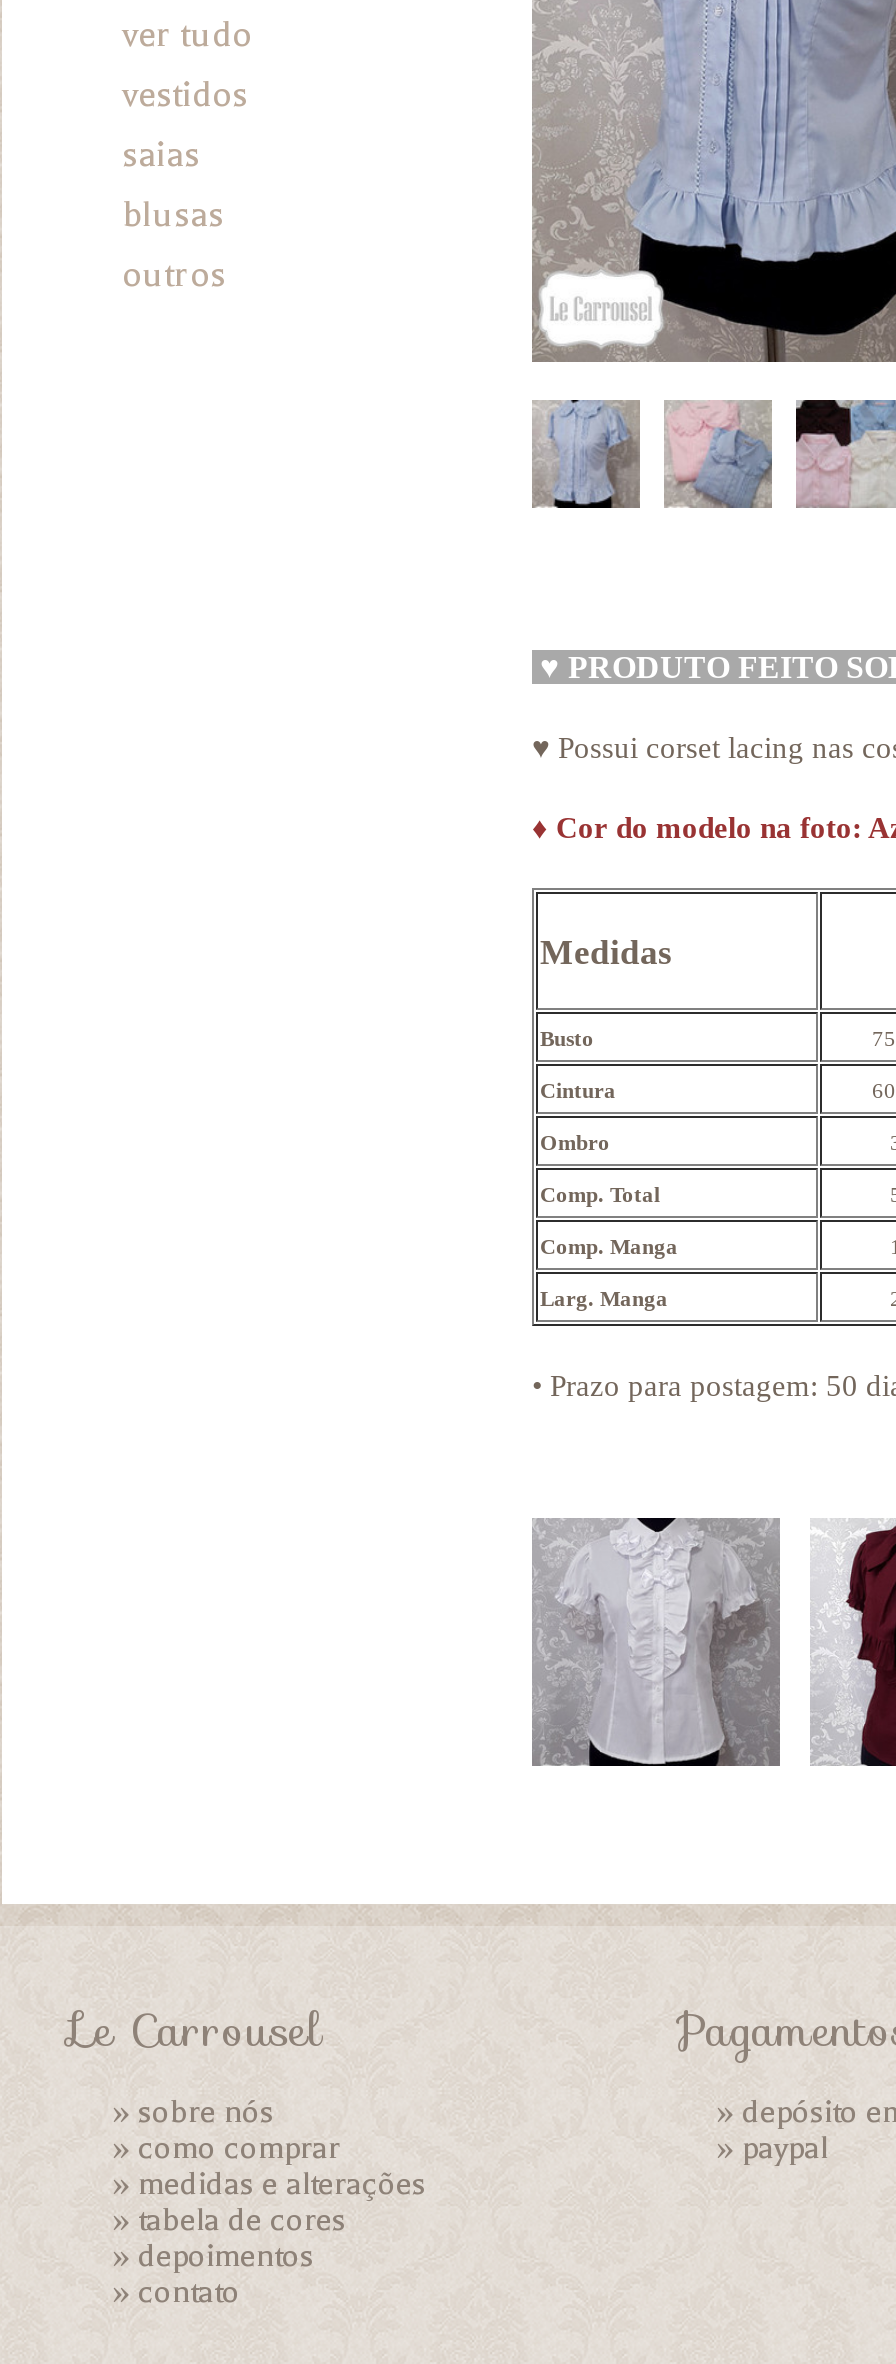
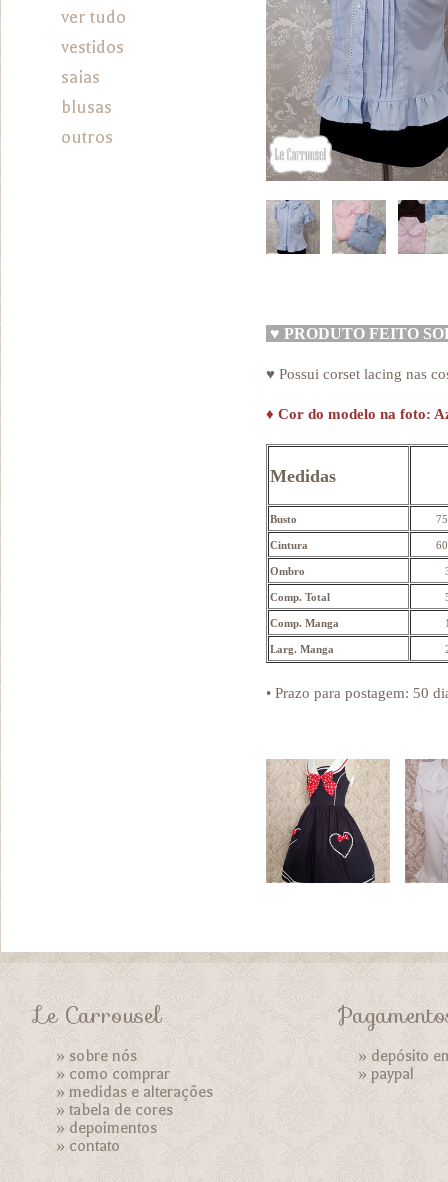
- [image]
+ [image]

- [image]
+ [image]
